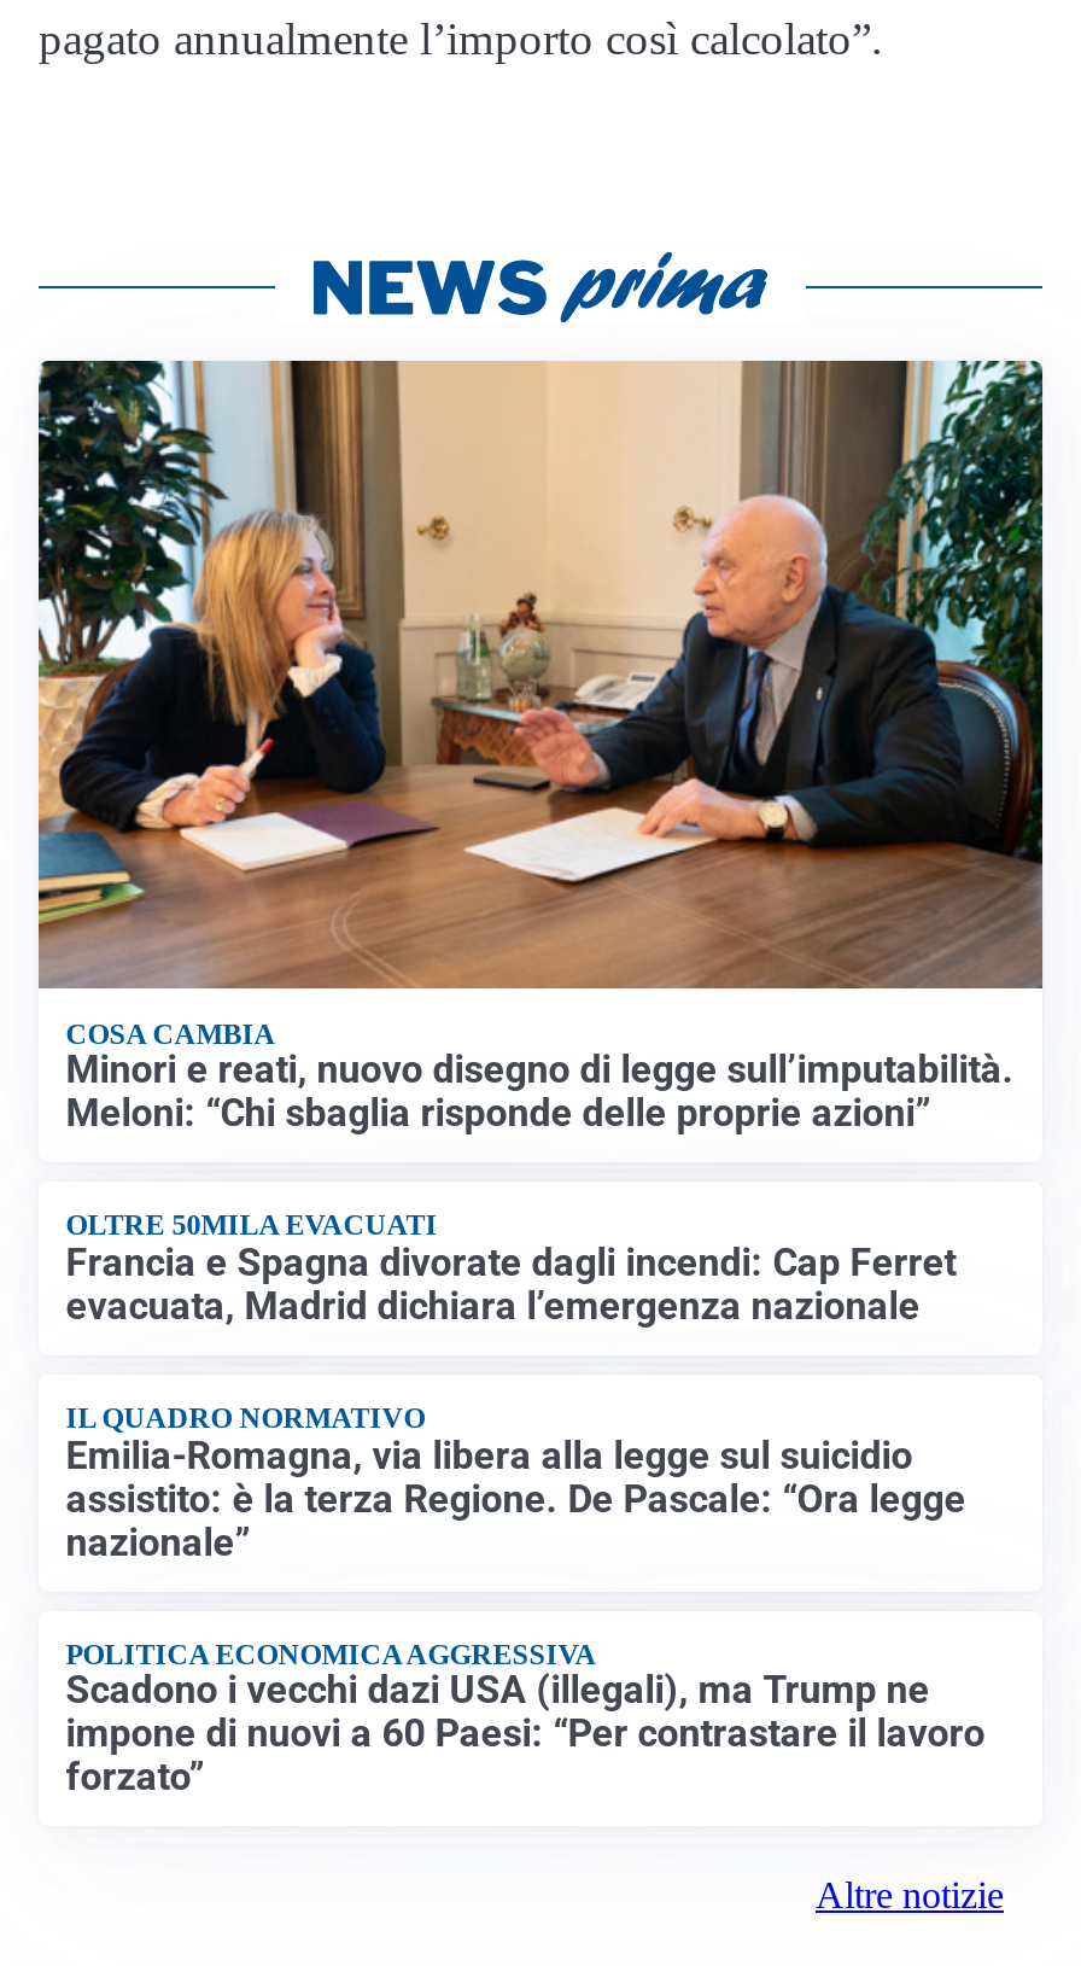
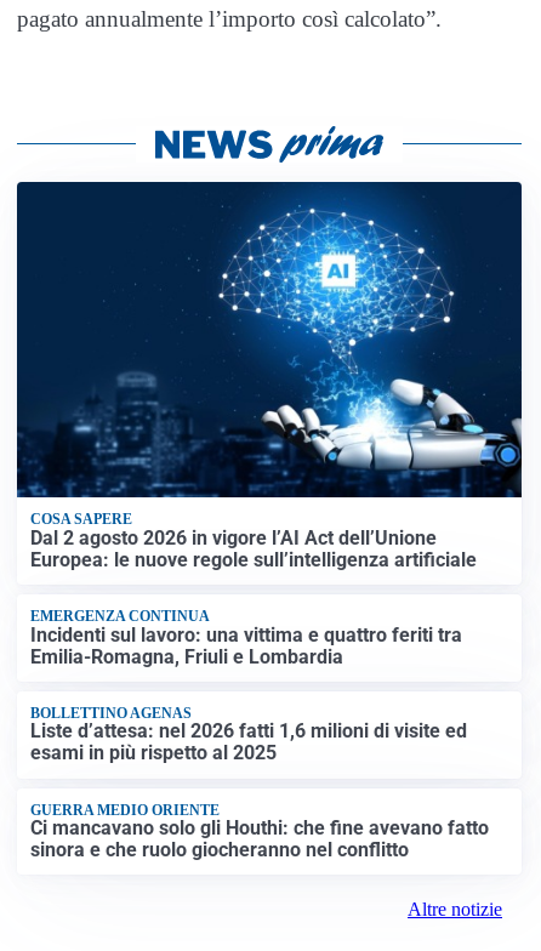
- [image]
- COSA CAMBIA
- Minori e reati, nuovo disegno di legge sull’imputabilità.
- Meloni: “Chi sbaglia risponde delle proprie azioni”
+ [image]
+ COSA SAPERE
+ Dal 2 agosto 2026 in vigore l’AI Act dell’Unione
+ Europea: le nuove regole sull’intelligenza artificiale

- OLTRE 50MILA EVACUATI
- Francia e Spagna divorate dagli incendi: Cap Ferret
- evacuata, Madrid dichiara l’emergenza nazionale
+ EMERGENZA CONTINUA
+ Incidenti sul lavoro: una vittima e quattro feriti tra
+ Emilia-Romagna, Friuli e Lombardia

- IL QUADRO NORMATIVO
- Emilia-Romagna, via libera alla legge sul suicidio
- assistito: è la terza Regione. De Pascale: “Ora legge
- nazionale”
+ BOLLETTINO AGENAS
+ Liste d’attesa: nel 2026 fatti 1,6 milioni di visite ed
+ esami in più rispetto al 2025

- POLITICA ECONOMICA AGGRESSIVA
- Scadono i vecchi dazi USA (illegali), ma Trump ne
- impone di nuovi a 60 Paesi: “Per contrastare il lavoro
- forzato”
+ GUERRA MEDIO ORIENTE
+ Ci mancavano solo gli Houthi: che fine avevano fatto
+ sinora e che ruolo giocheranno nel conflitto
